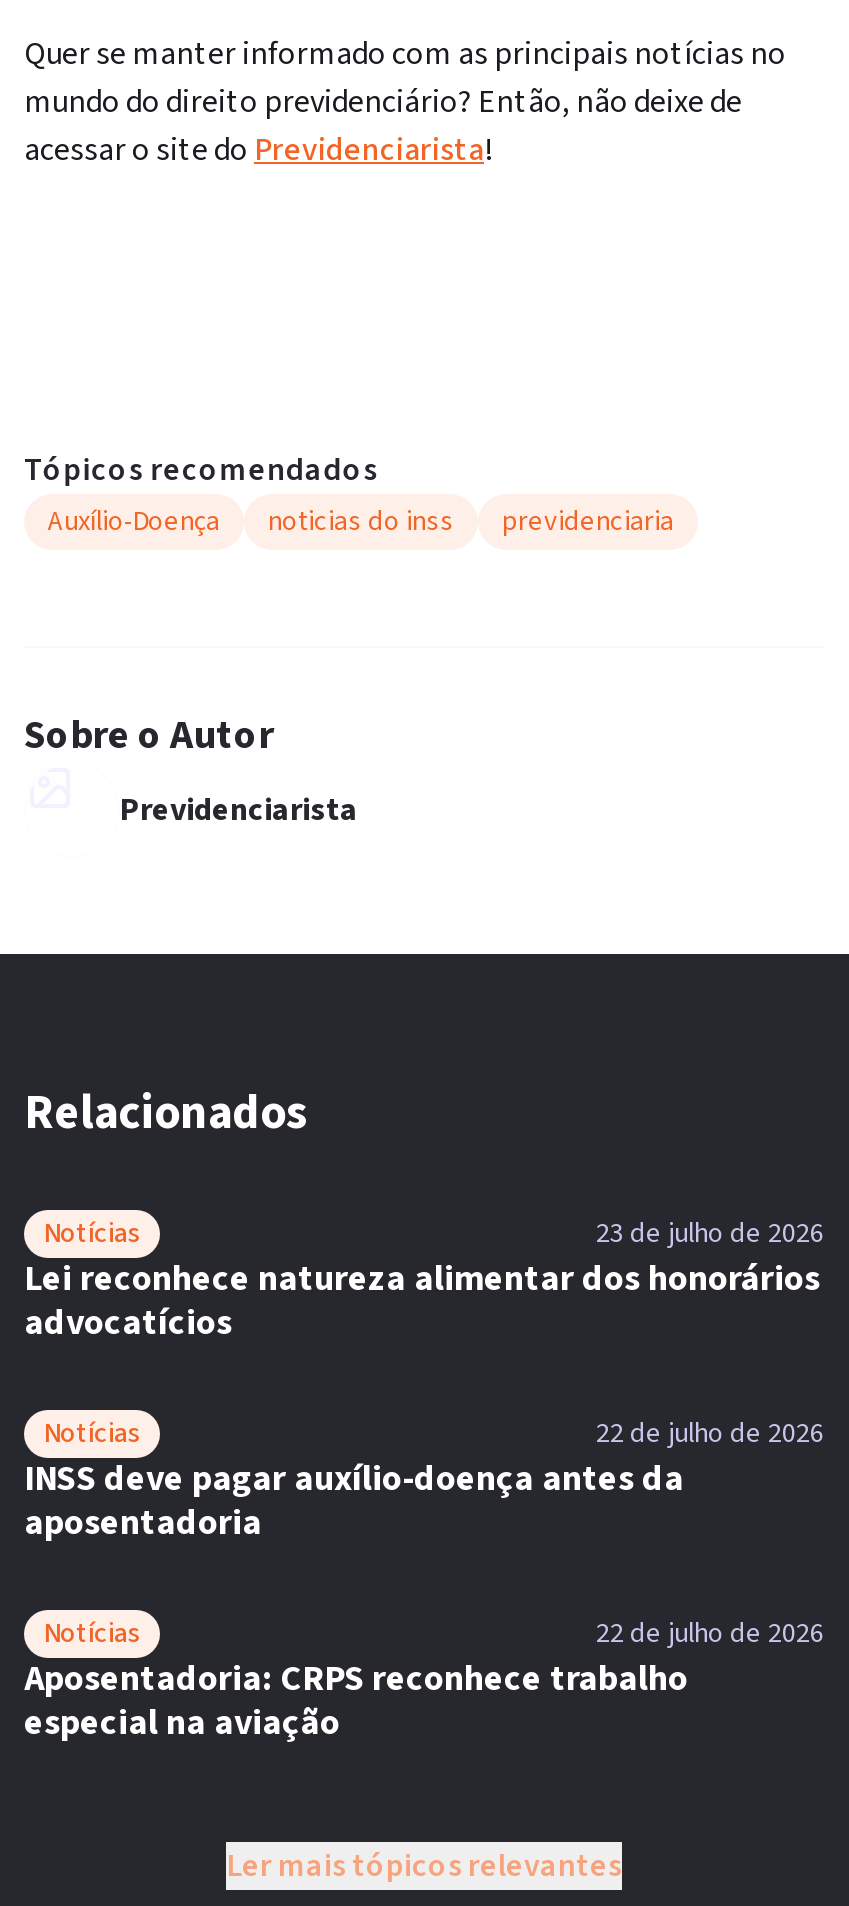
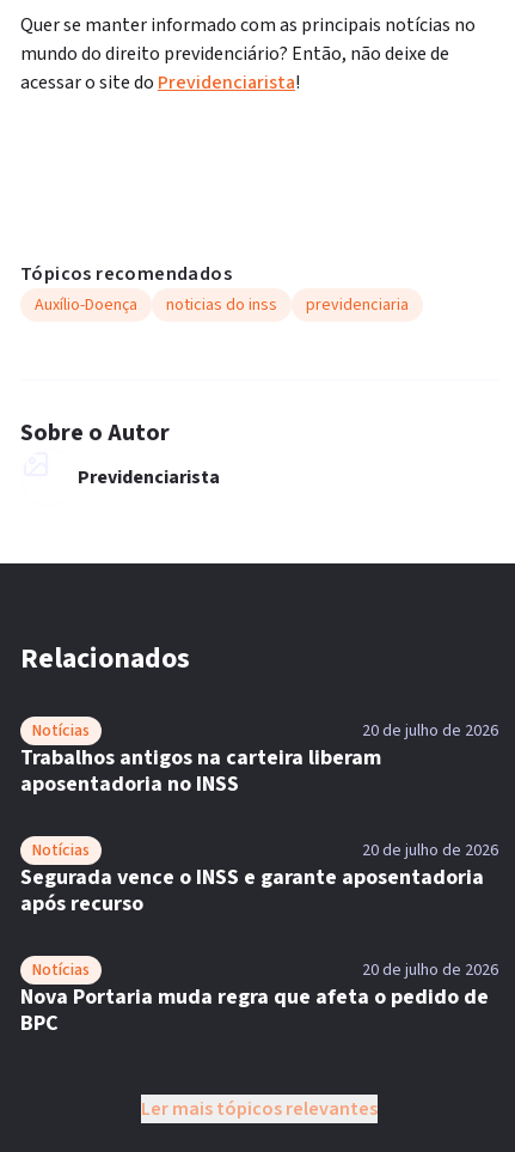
- 23 de julho de 2026
- Lei reconhece natureza alimentar dos honorários
- advocatícios
+ 20 de julho de 2026
+ Trabalhos antigos na carteira liberam
+ aposentadoria no INSS

- 22 de julho de 2026
- INSS deve pagar auxílio-doença antes da
- aposentadoria
+ 20 de julho de 2026
+ Segurada vence o INSS e garante aposentadoria
+ após recurso

- 22 de julho de 2026
- Aposentadoria: CRPS reconhece trabalho
- especial na aviação
+ 20 de julho de 2026
+ Nova Portaria muda regra que afeta o pedido de
+ BPC
